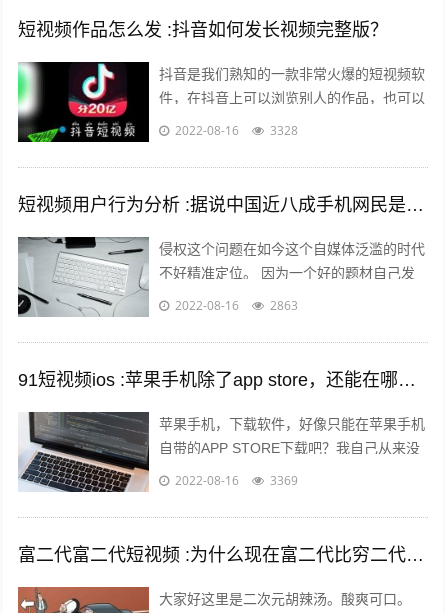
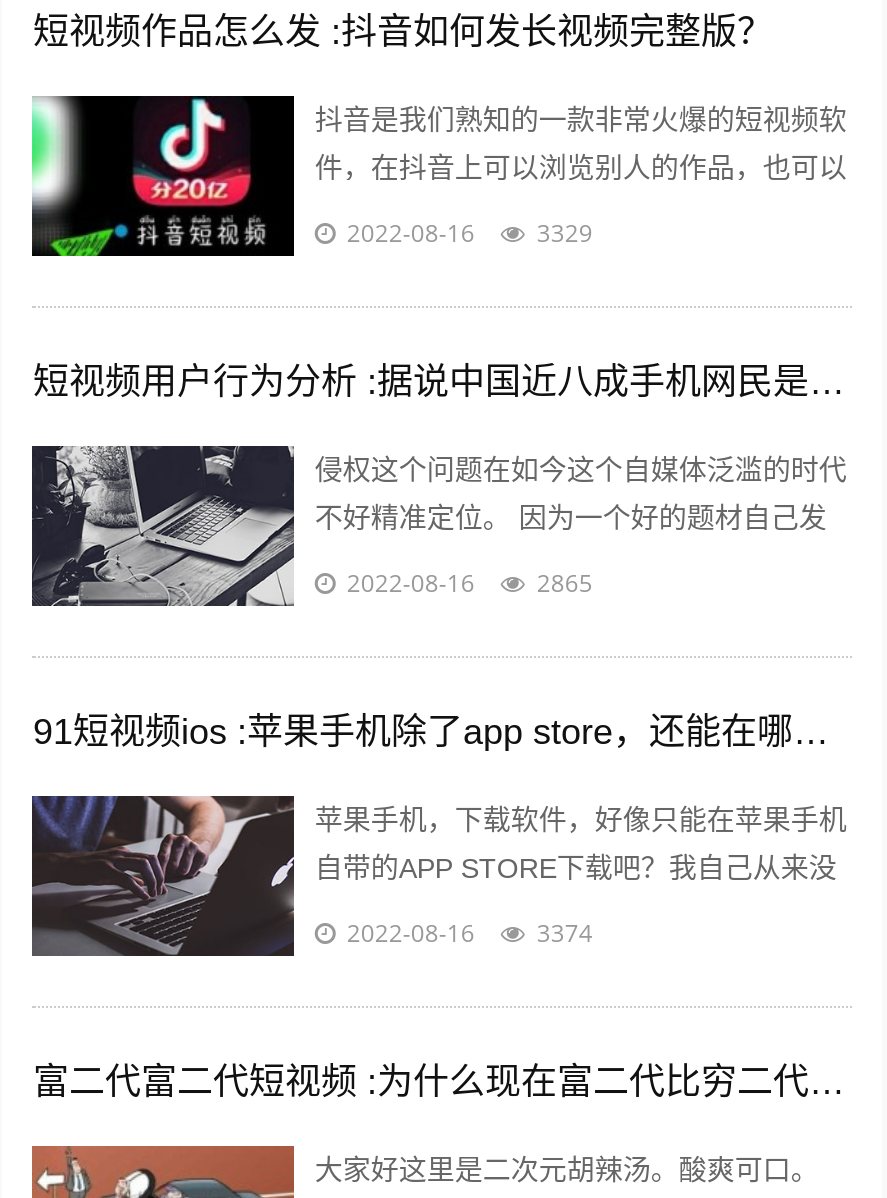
- 3328
+ 3329

- [image]
+ [image]

- 2863
+ 2865

- [image]
+ [image]

- 3369
+ 3374
